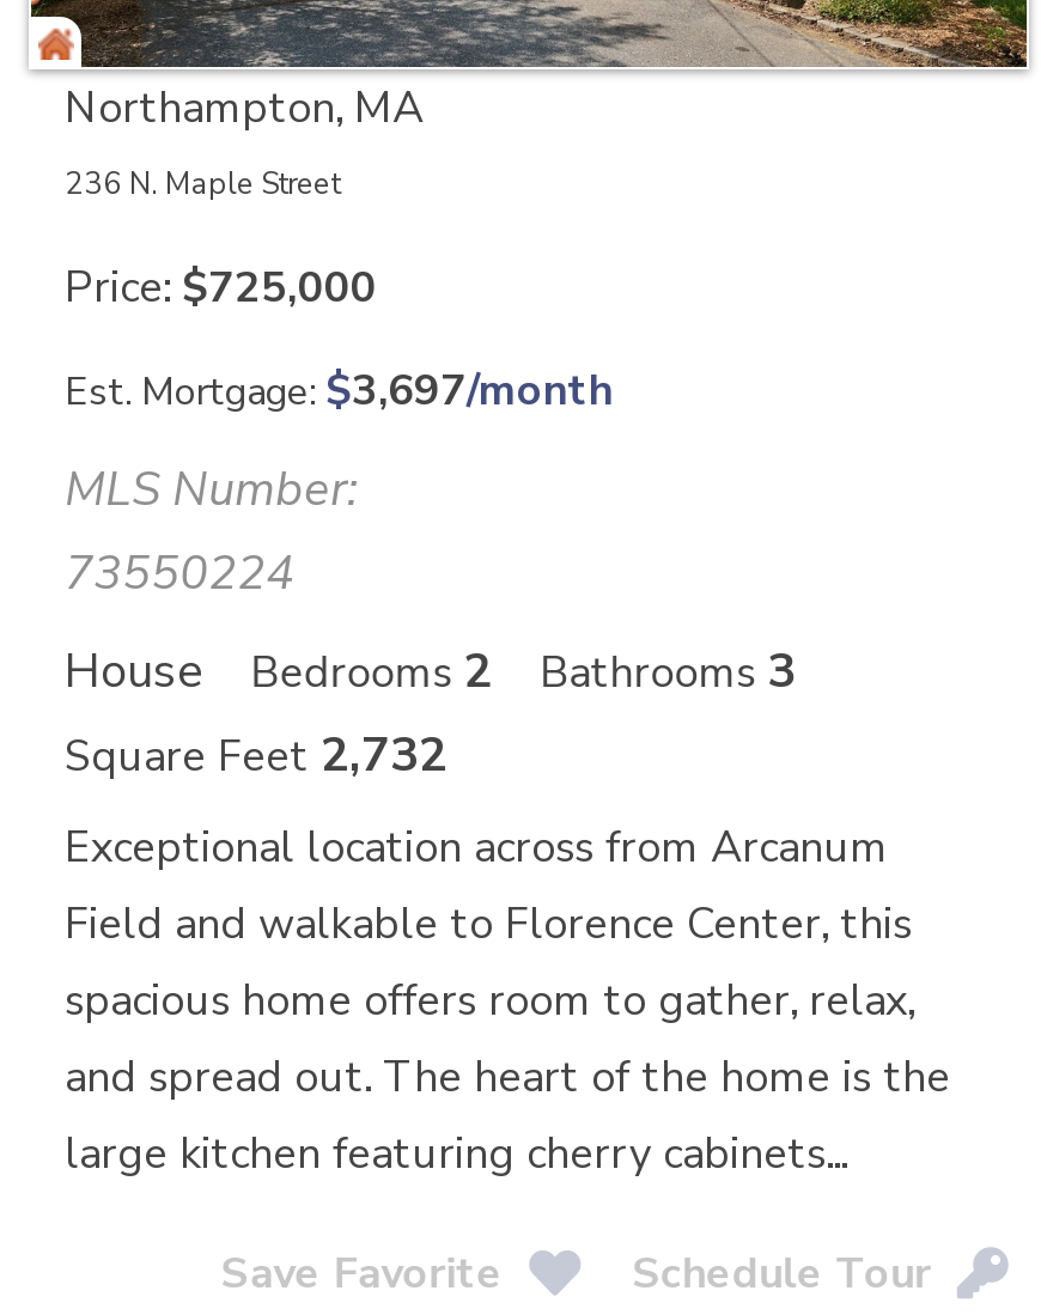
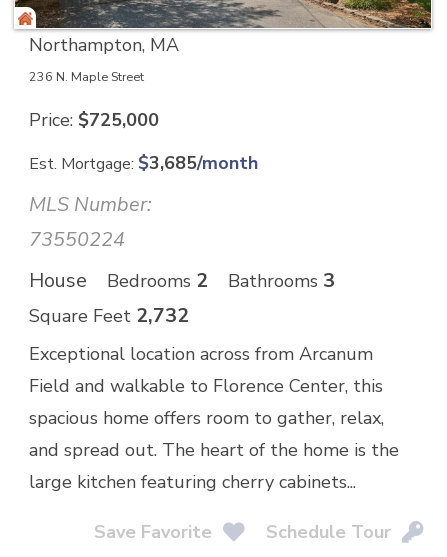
- Est. Mortgage: $3,697/month
+ Est. Mortgage: $3,685/month
